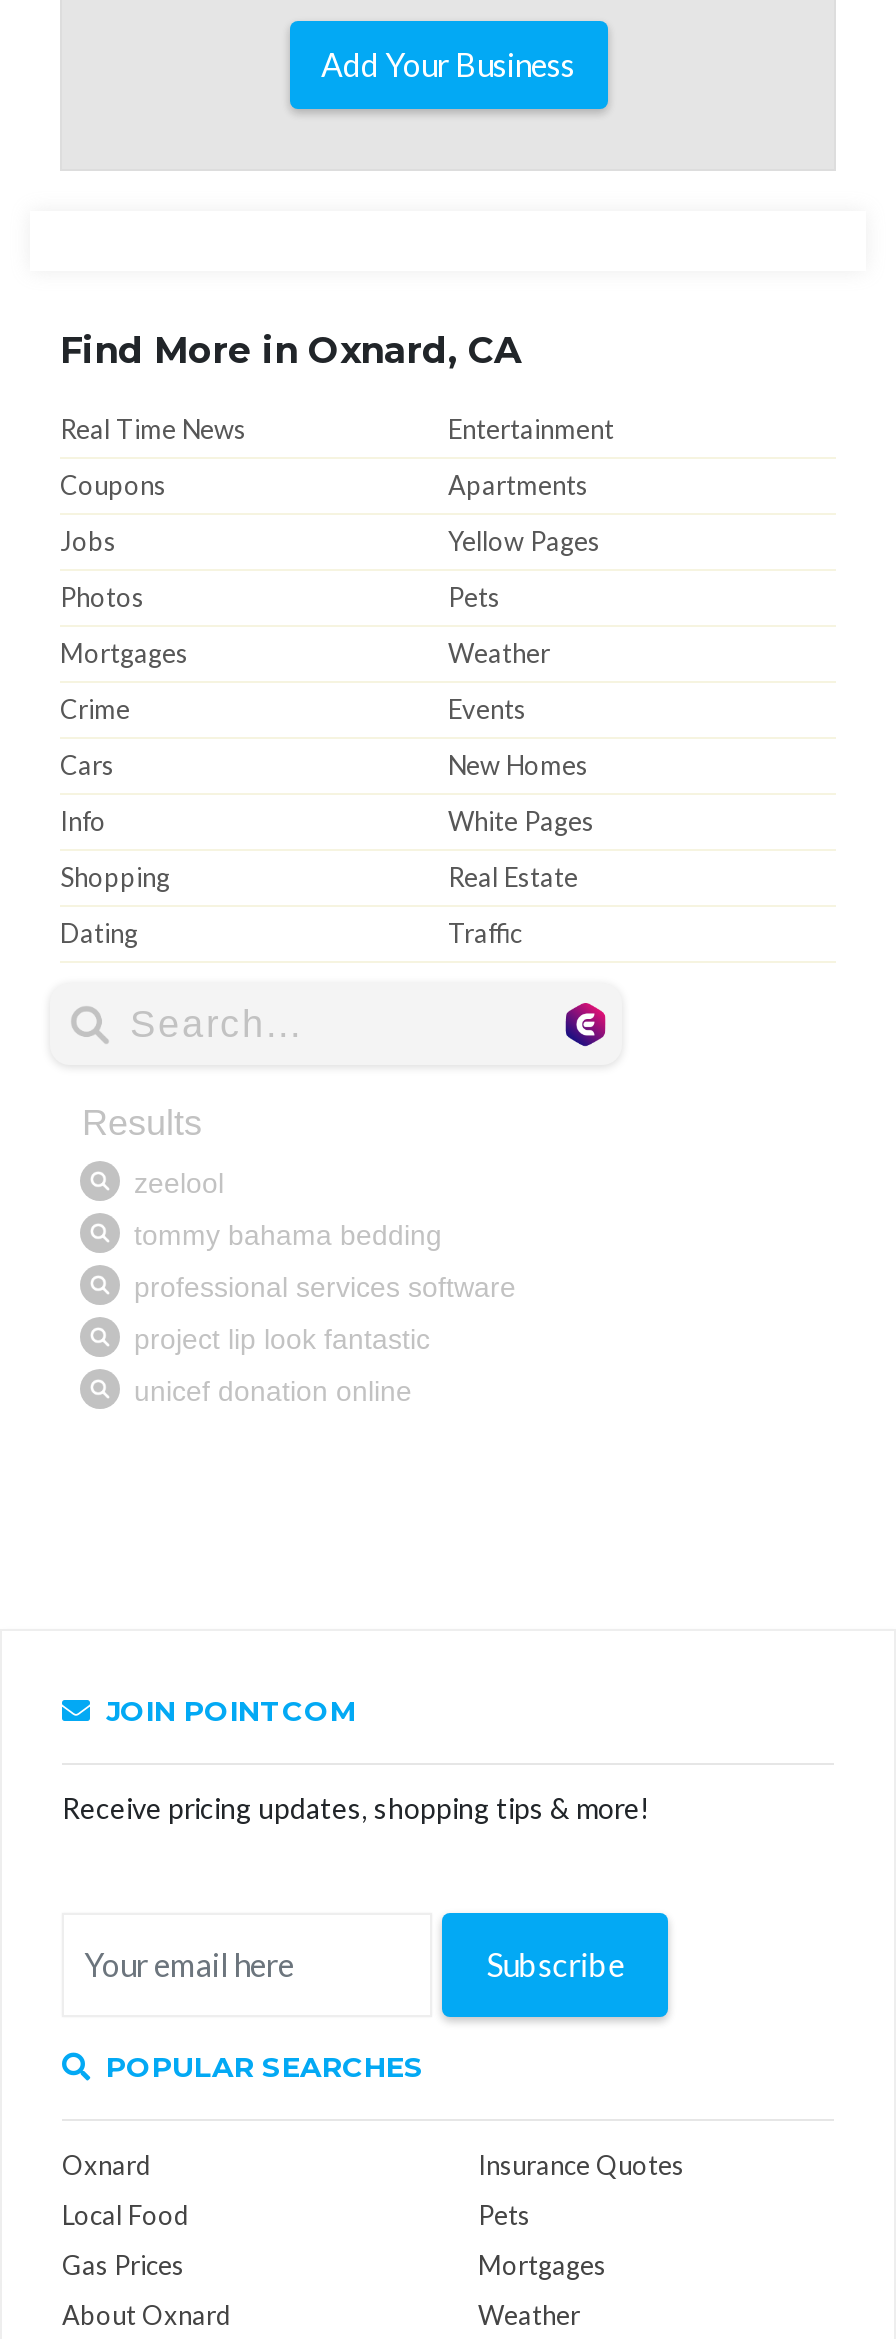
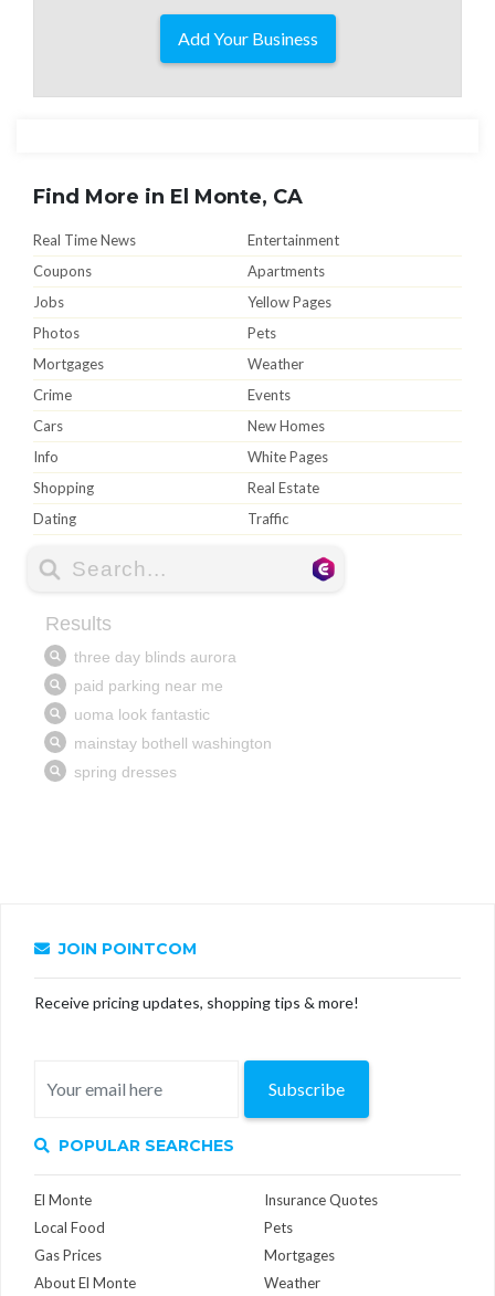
- Find More in Oxnard, CA
+ Find More in El Monte, CA

- Oxnard
+ El Monte

- About Oxnard
+ About El Monte
